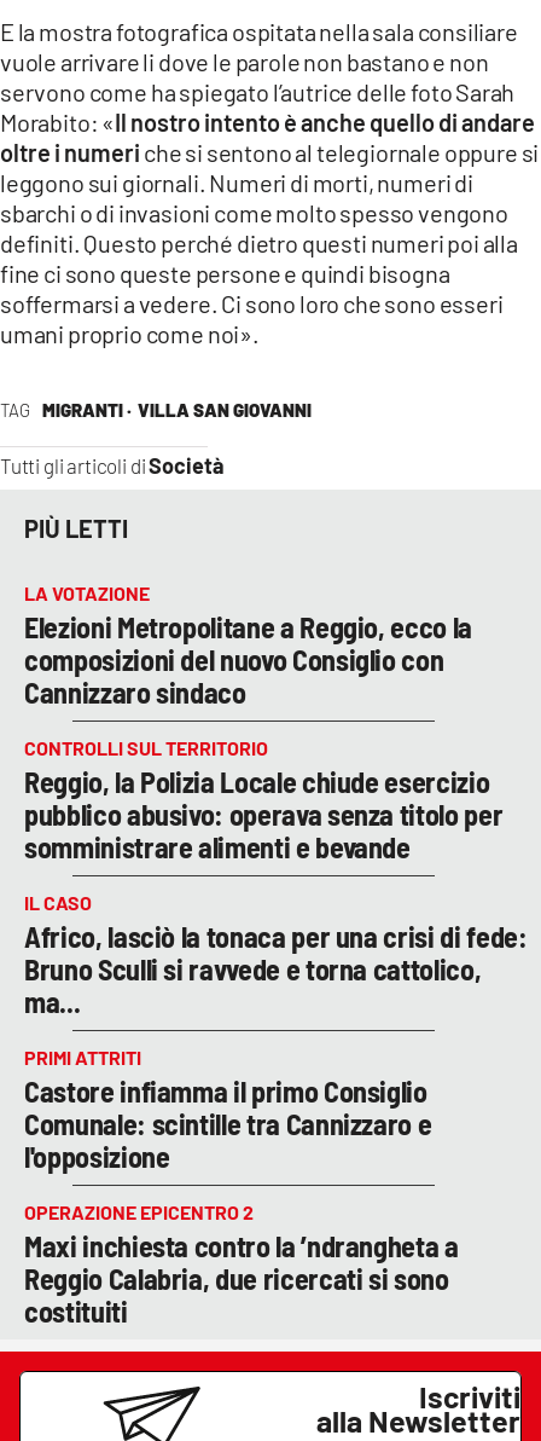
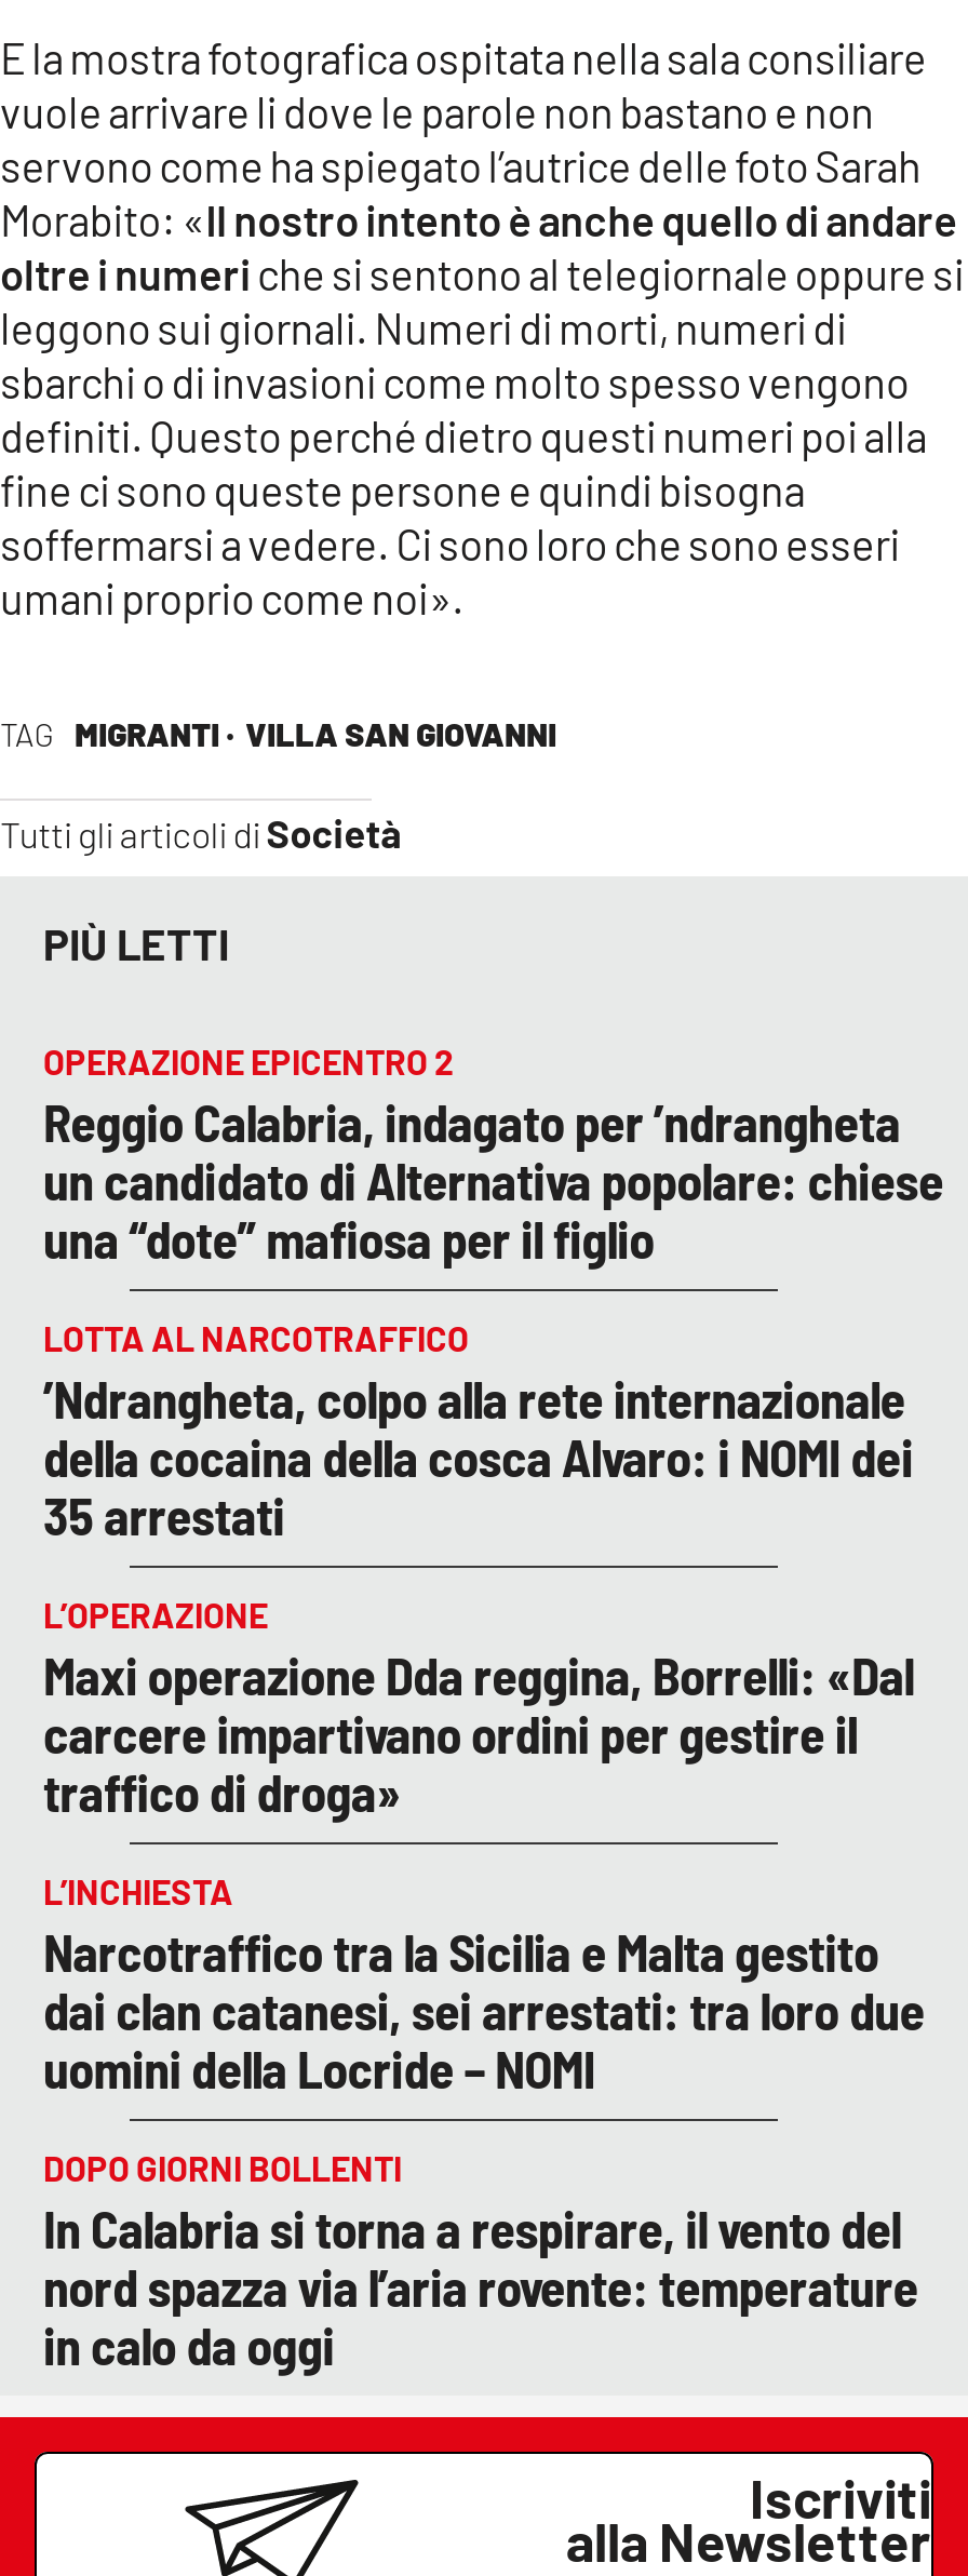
- LA VOTAZIONE
- Elezioni Metropolitane a Reggio, ecco la
- composizioni del nuovo Consiglio con
- Cannizzaro sindaco
- CONTROLLI SUL TERRITORIO
- Reggio, la Polizia Locale chiude esercizio
- pubblico abusivo: operava senza titolo per
- somministrare alimenti e bevande
- IL CASO
- Africo, lasciò la tonaca per una crisi di fede:
- Bruno Sculli si ravvede e torna cattolico,
- ma...
- PRIMI ATTRITI
- Castore infiamma il primo Consiglio
- Comunale: scintille tra Cannizzaro e
- l'opposizione

moved up: OPERAZIONE EPICENTRO 2

- Maxi inchiesta contro la ’ndrangheta a
- Reggio Calabria, due ricercati si sono
- costituiti
+ Reggio Calabria, indagato per ’ndrangheta
+ un candidato di Alternativa popolare: chiese
+ una “dote” mafiosa per il figlio
+ LOTTA AL NARCOTRAFFICO
+ ’Ndrangheta, colpo alla rete internazionale
+ della cocaina della cosca Alvaro: i NOMI dei
+ 35 arrestati
+ L’OPERAZIONE
+ Maxi operazione Dda reggina, Borrelli: «Dal
+ carcere impartivano ordini per gestire il
+ traffico di droga»
+ L’INCHIESTA
+ Narcotraffico tra la Sicilia e Malta gestito
+ dai clan catanesi, sei arrestati: tra loro due
+ uomini della Locride – NOMI
+ DOPO GIORNI BOLLENTI
+ In Calabria si torna a respirare, il vento del
+ nord spazza via l’aria rovente: temperature
+ in calo da oggi
